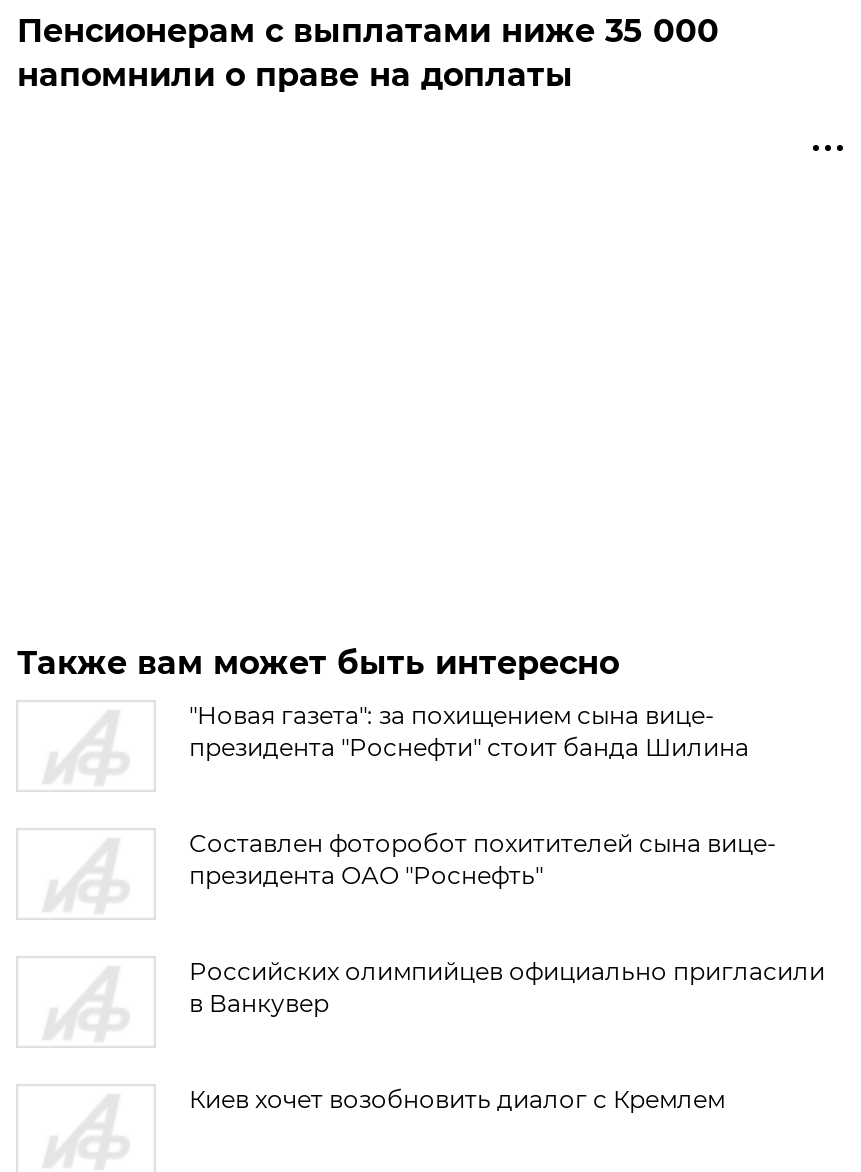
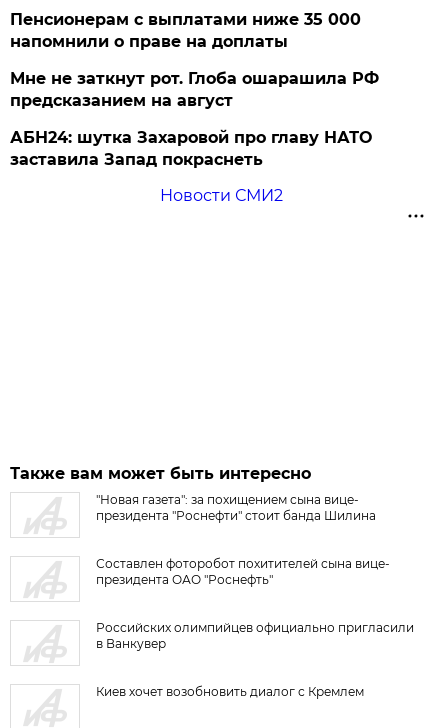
+ Мне не заткнут рот. Глоба ошарашила РФ
+ предсказанием на август
+ АБН24: шутка Захаровой про главу НАТО
+ заставила Запад покраснеть
+ Новости СМИ2
